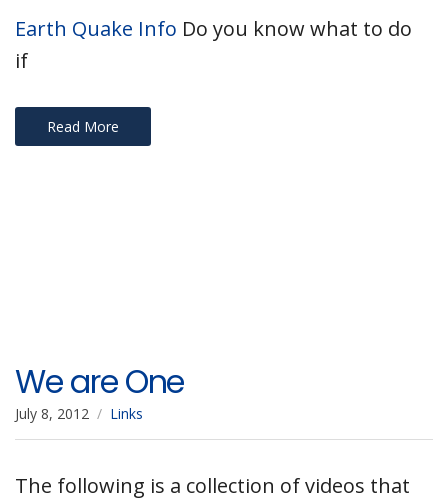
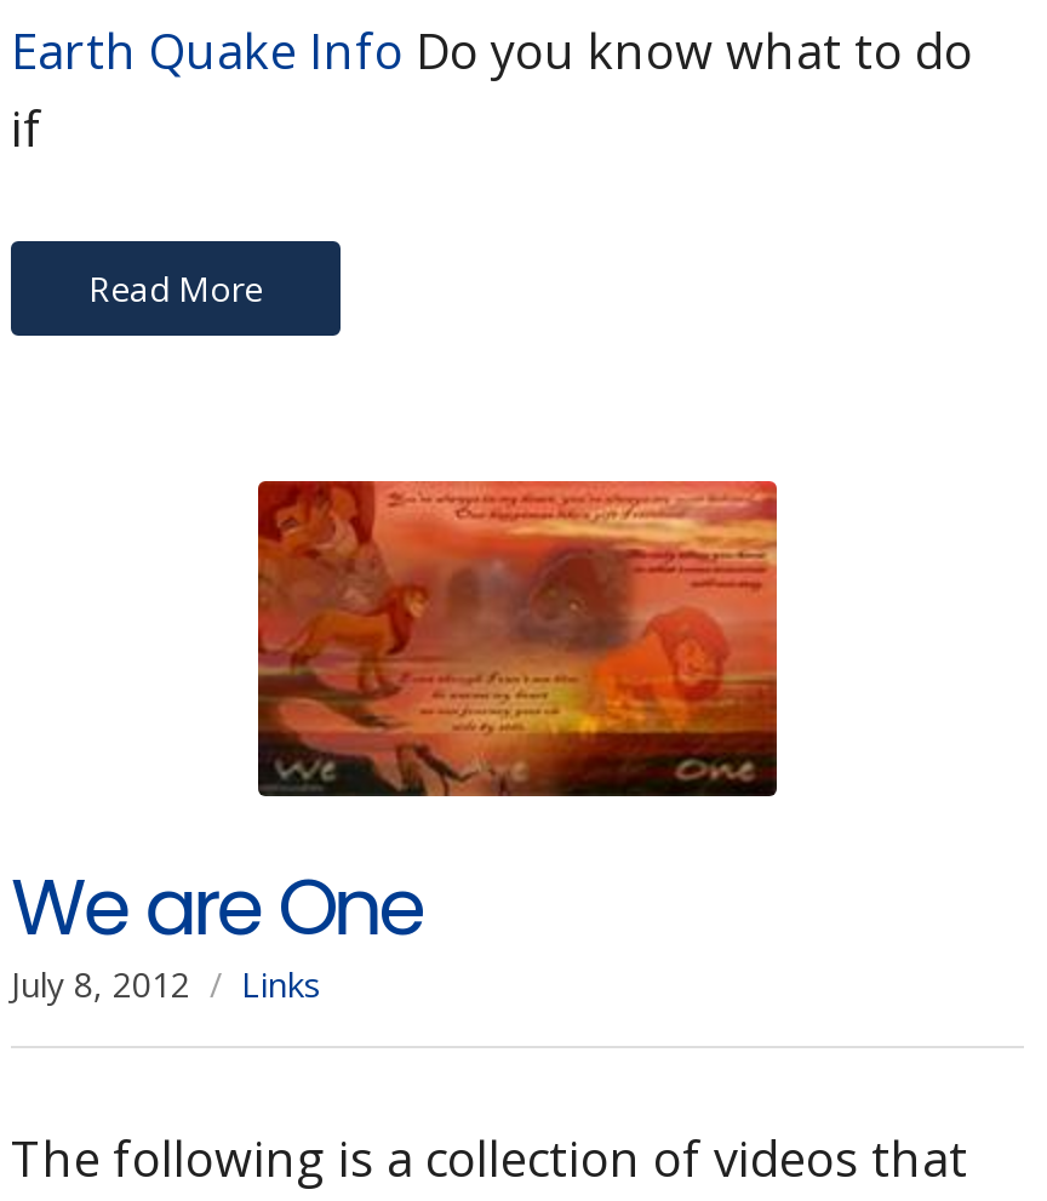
+ [image]
